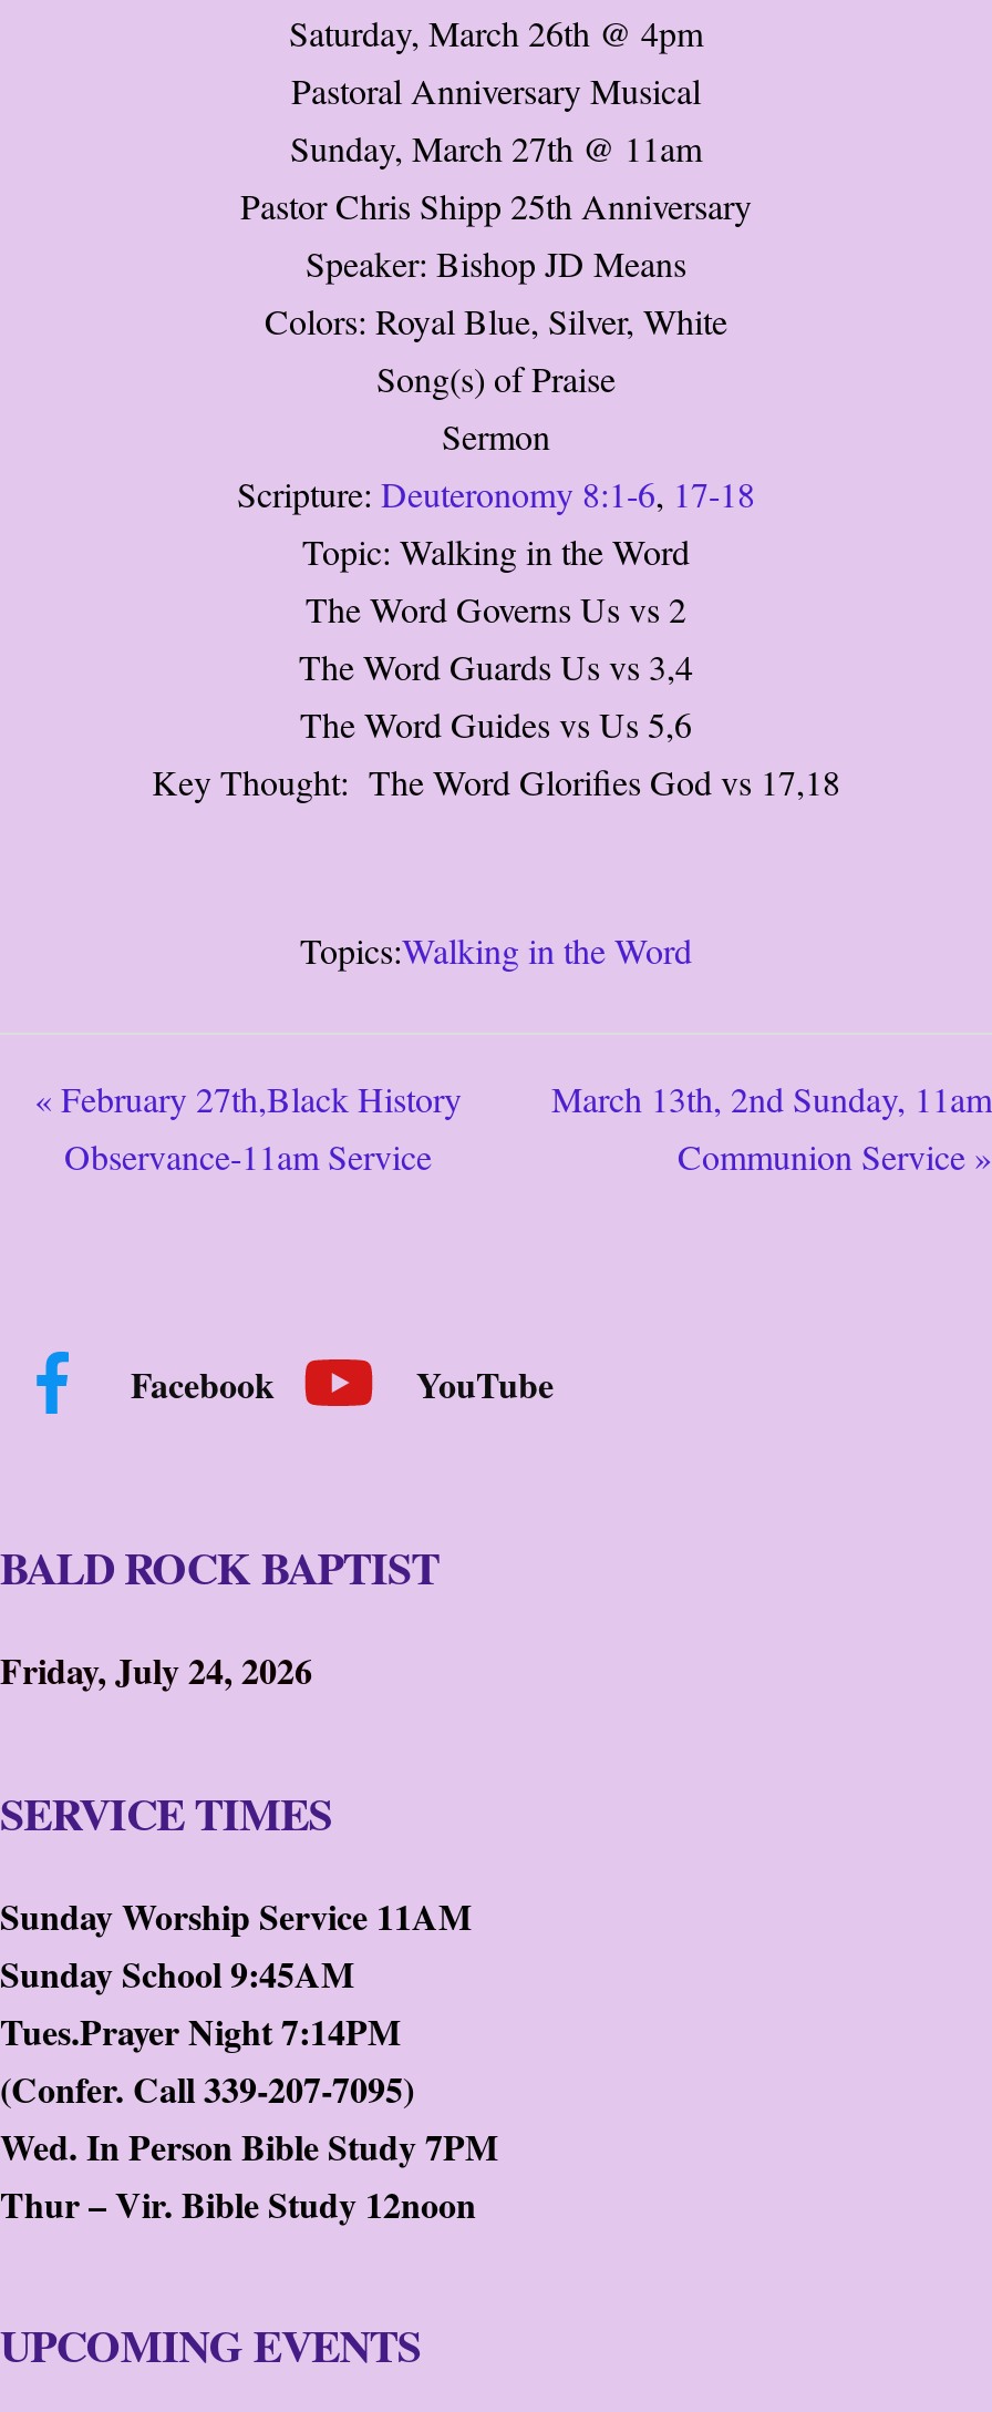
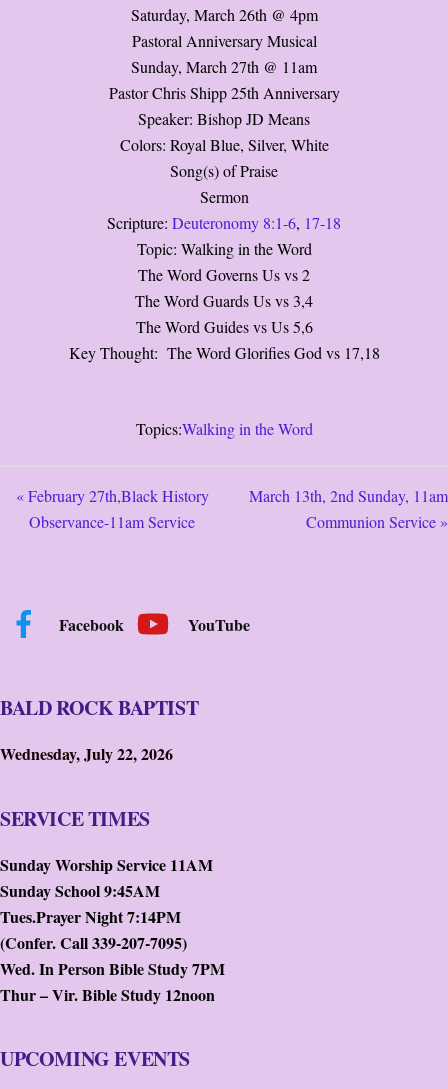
- Friday, July 24, 2026
+ Wednesday, July 22, 2026
